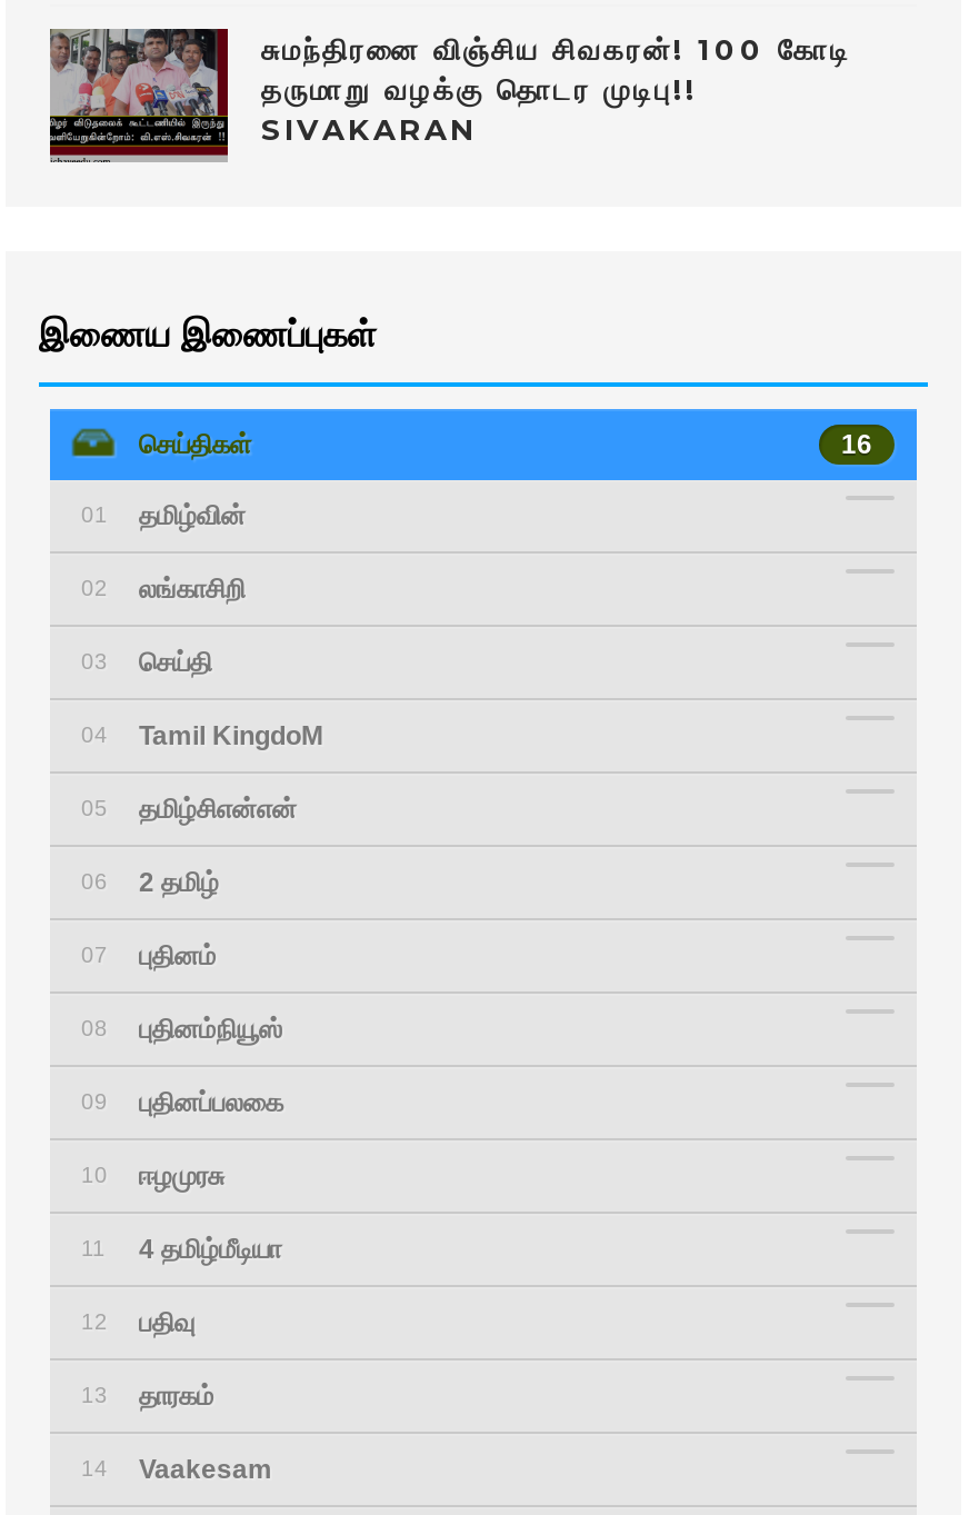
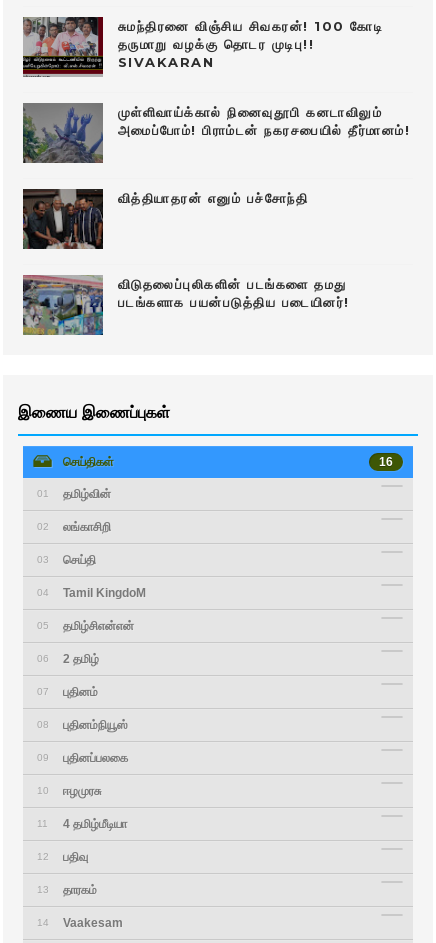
+ [image]
+ முள்ளிவாய்க்கால் நினைவுதூபி கனடாவிலும்
+ அமைப்போம்! பிராம்டன் நகரசபையில் தீர்மானம்!

+ [image]
+ வித்தியாதரன் எனும் பச்சோந்தி

+ [image]
+ விடுதலைப்புலிகளின் படங்களை தமது
+ படங்களாக பயன்படுத்திய படையினர்!
